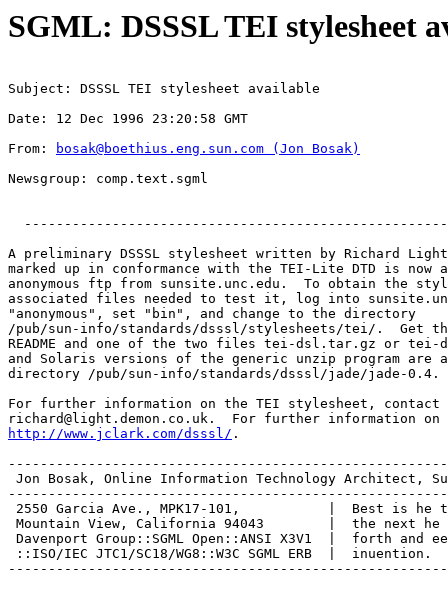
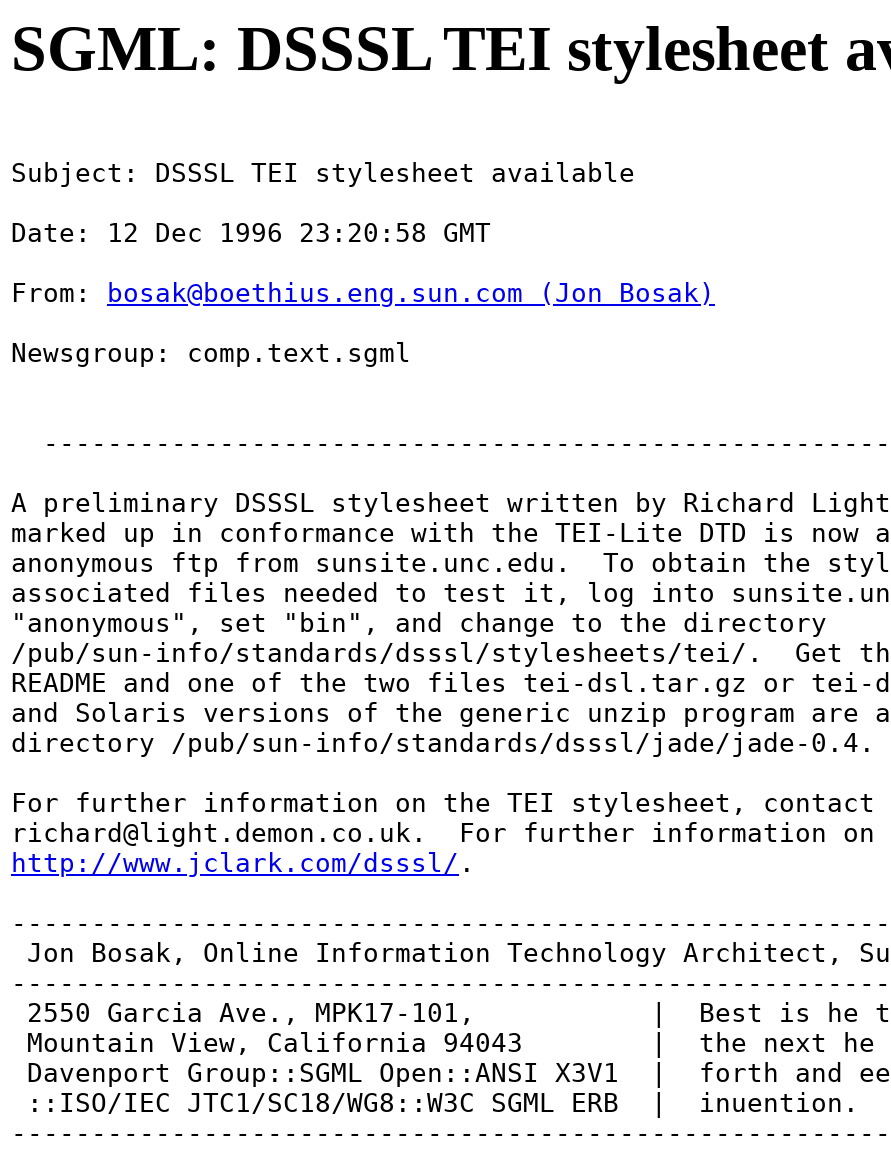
- richard@light.demon.co.uk
+ For further information on the TEI stylesheet, contact
